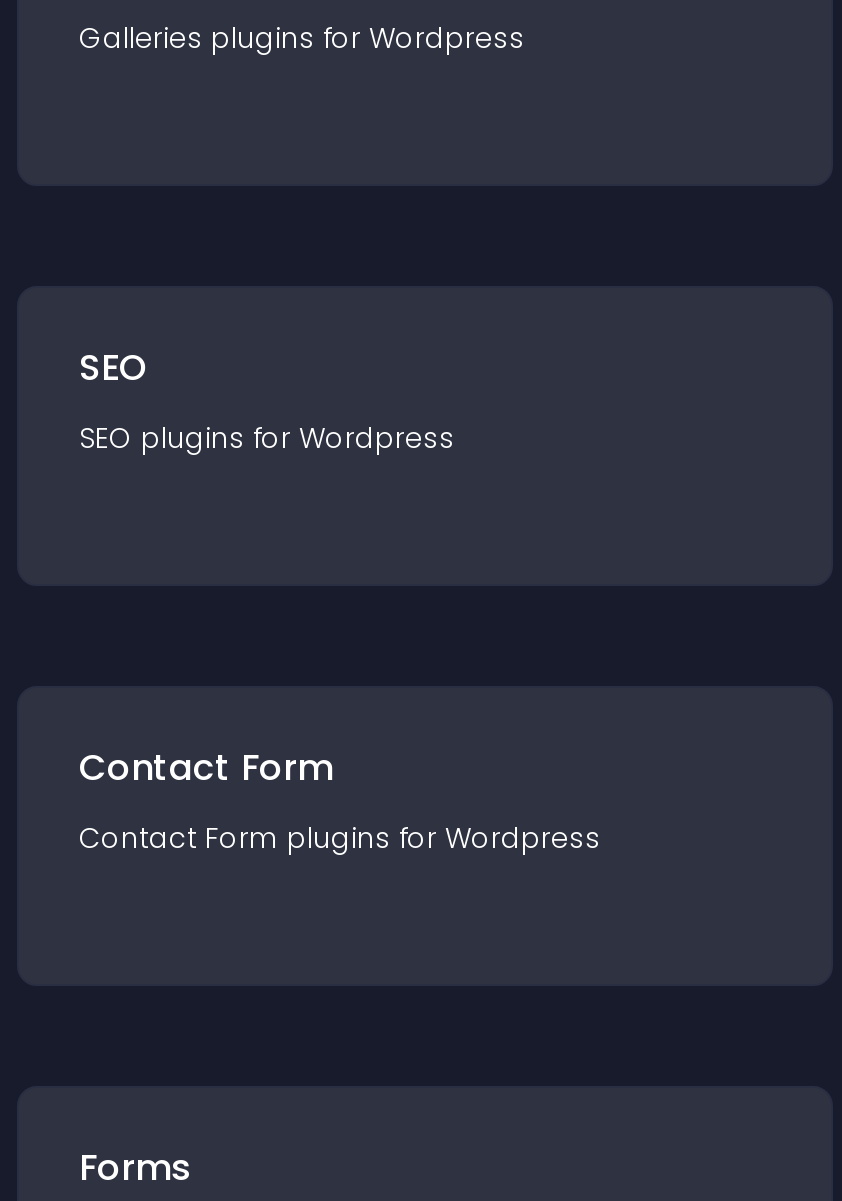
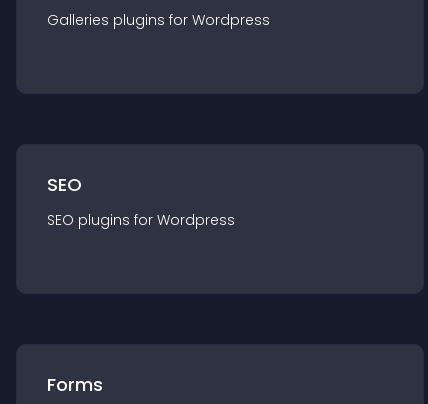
- Contact Form
- Contact Form plugins for Wordpress
